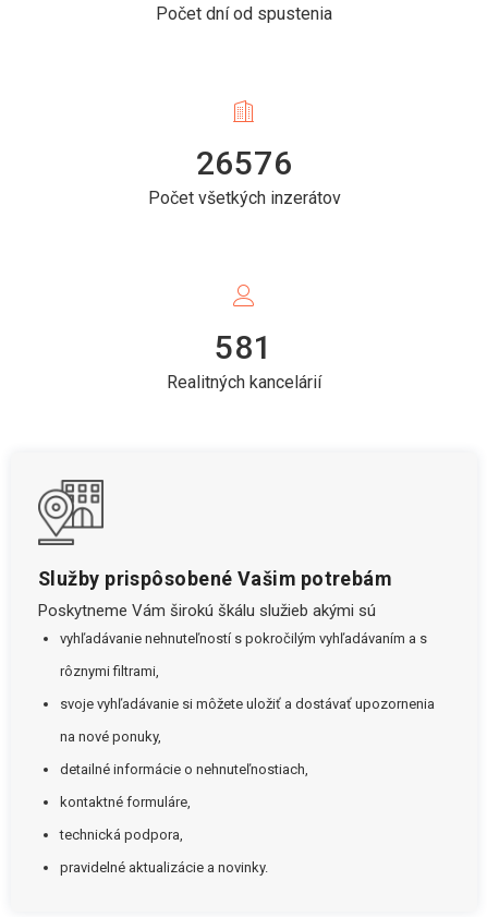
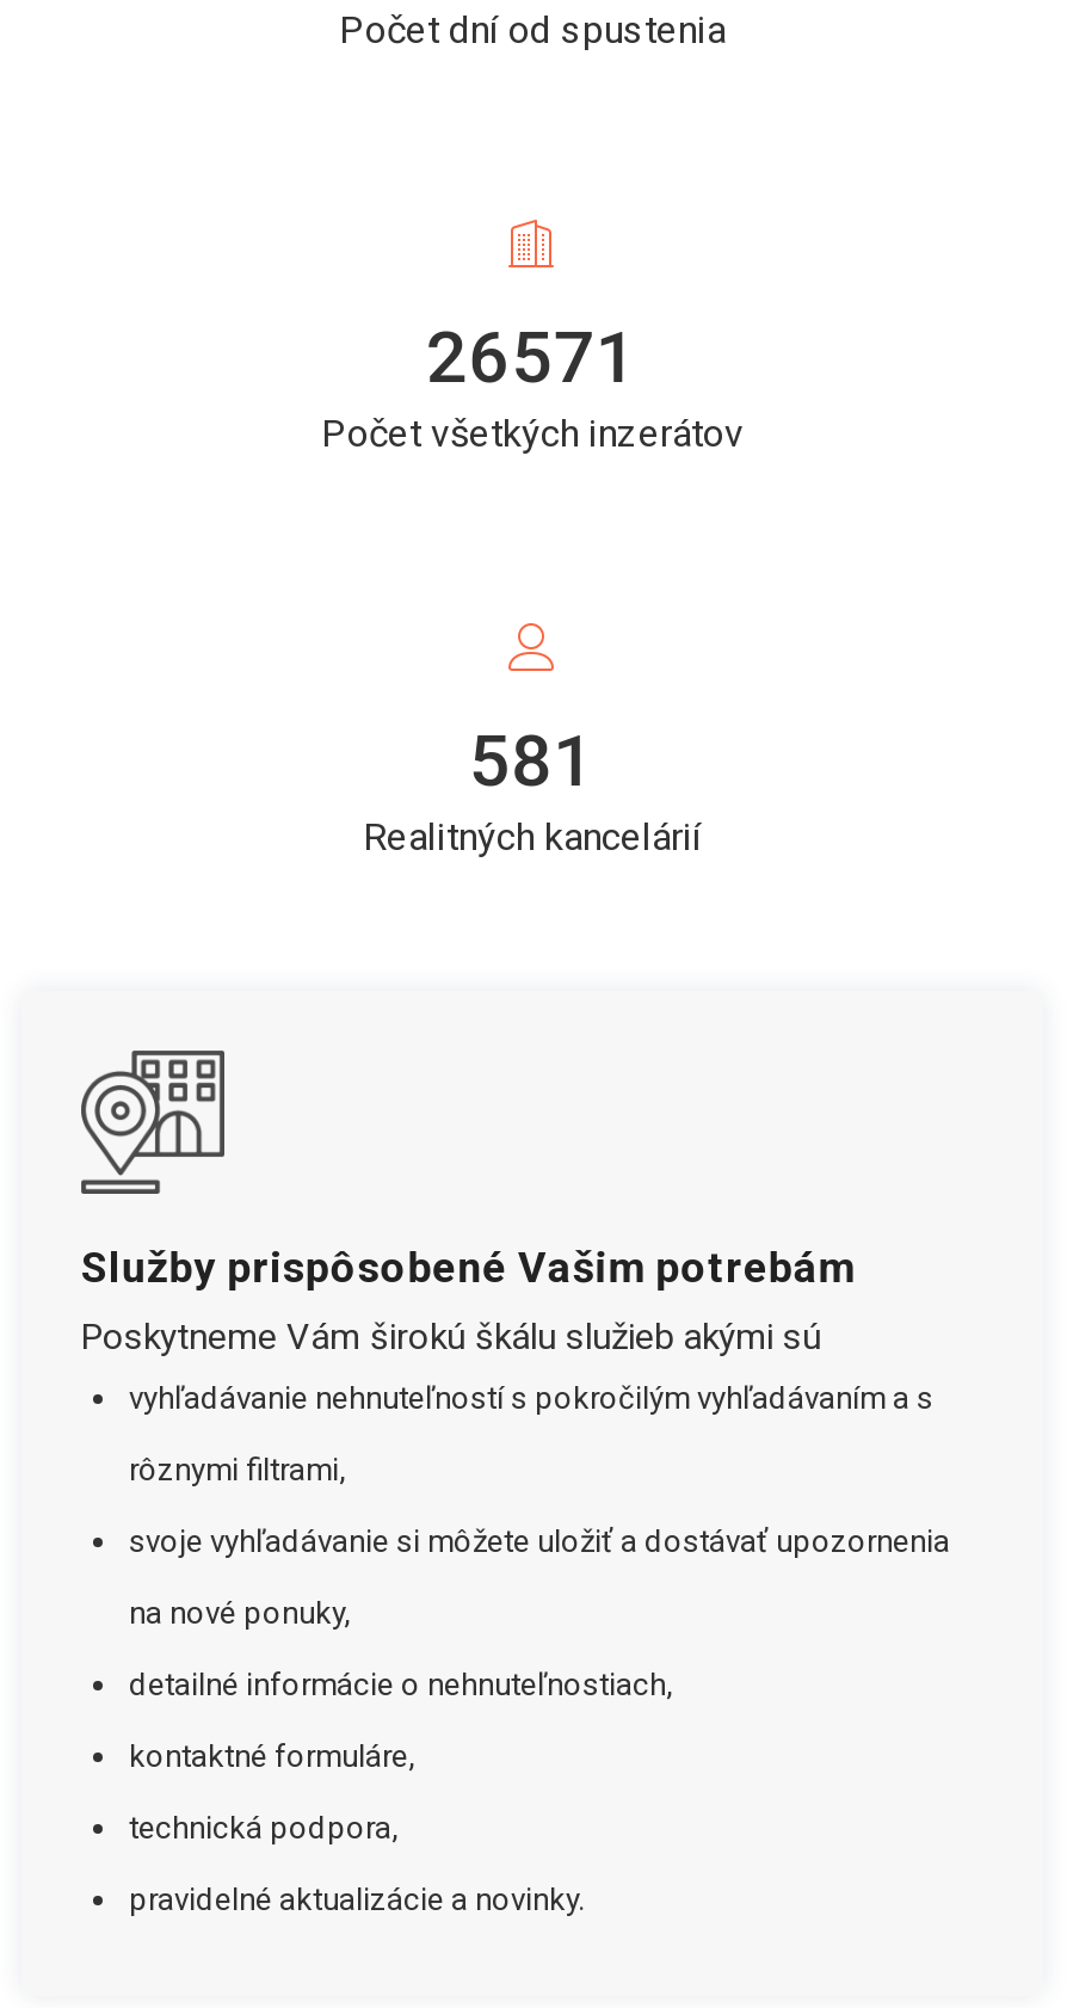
- 26576
+ 26571
